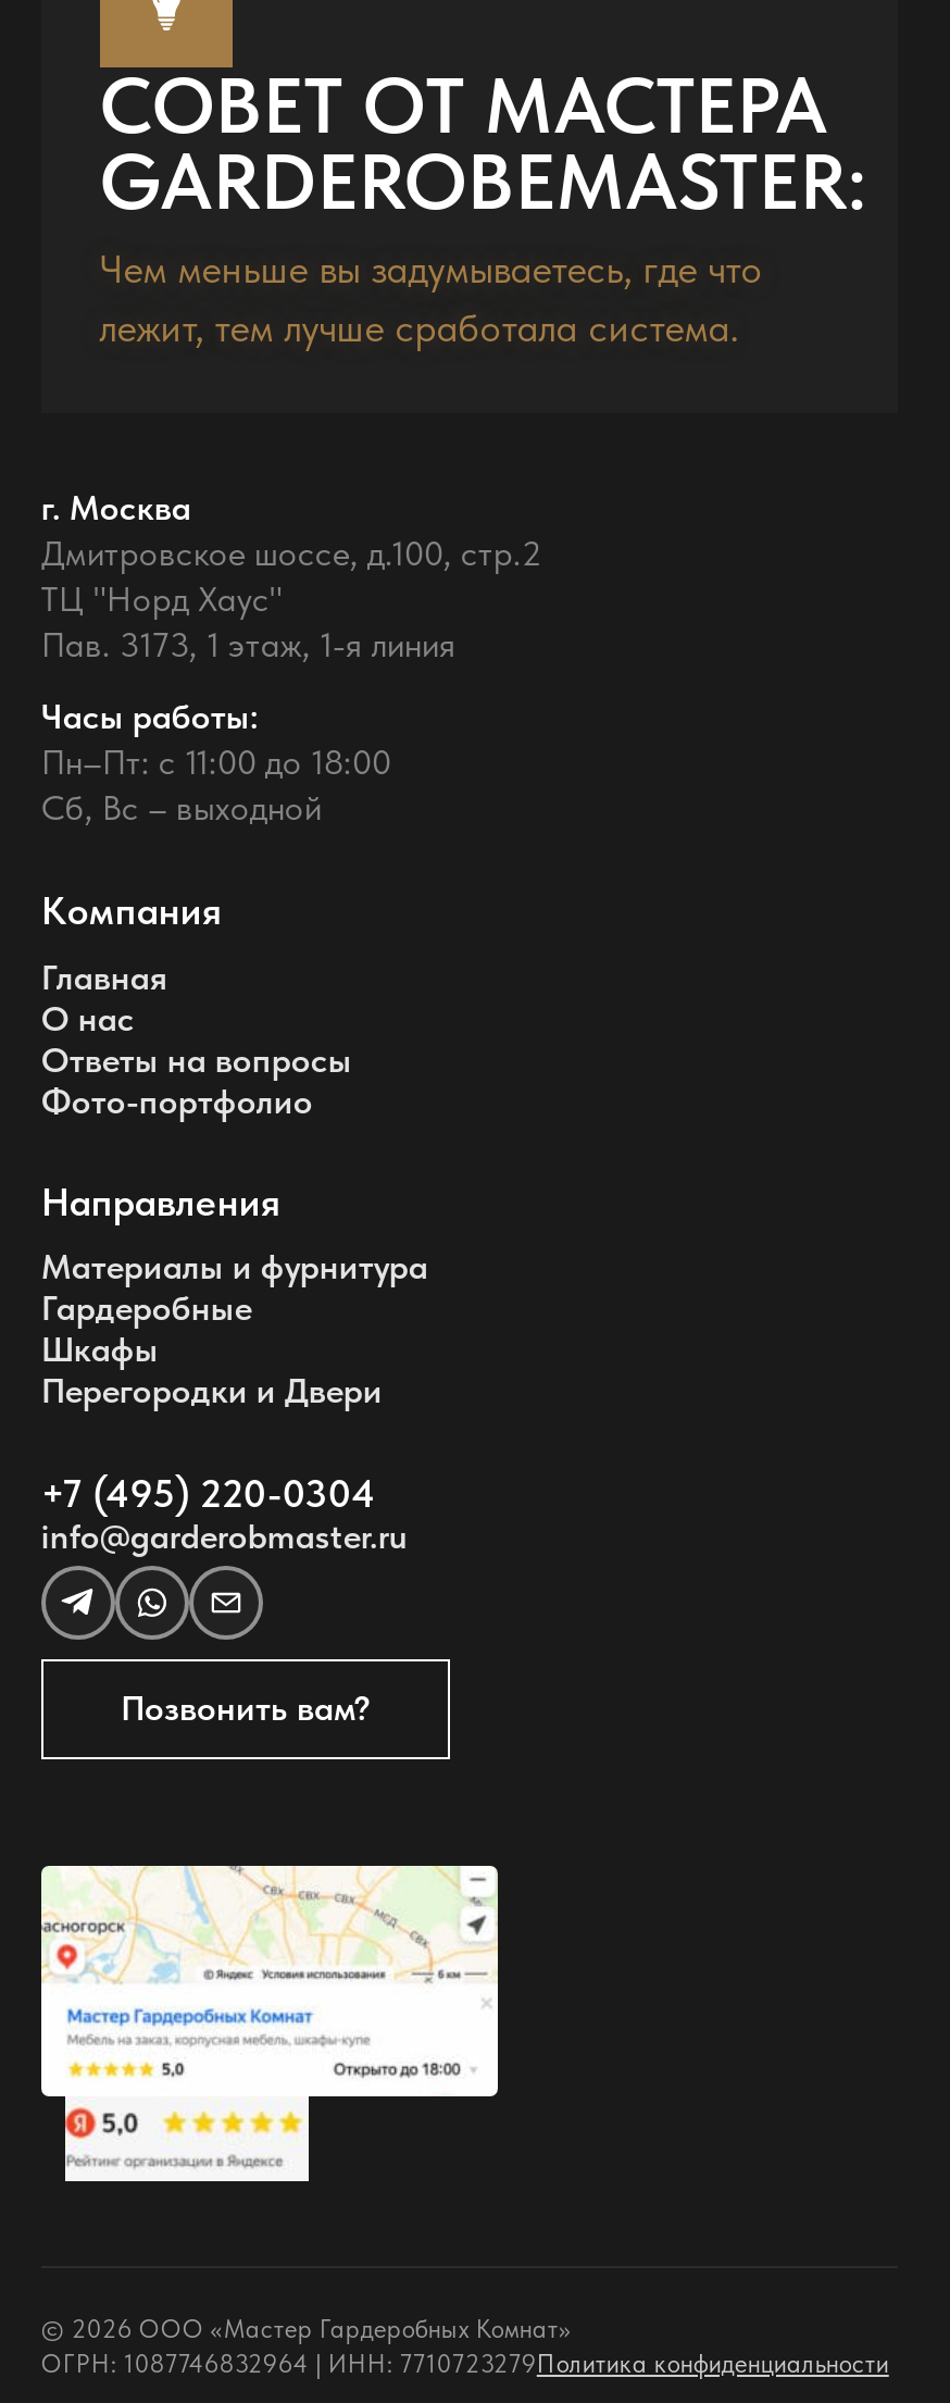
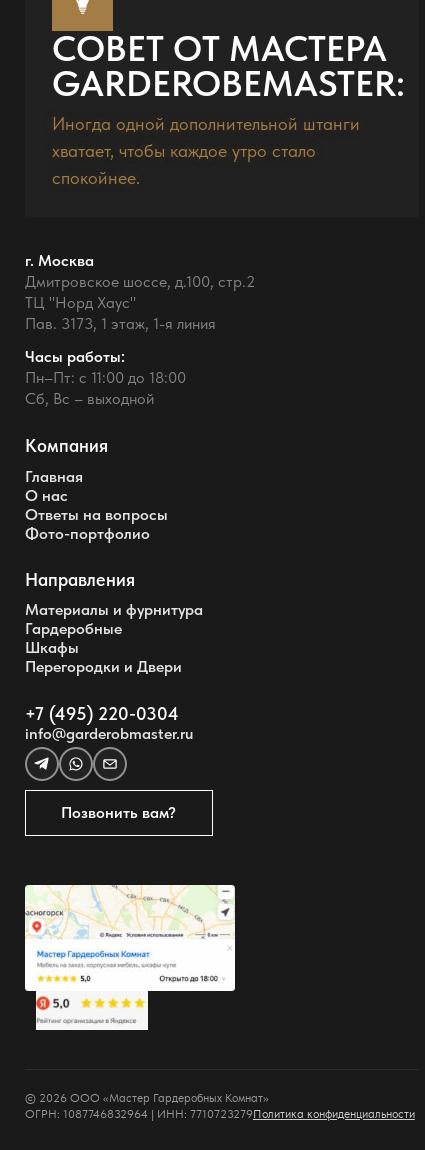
- Чем меньше вы задумываетесь, где что
- лежит, тем лучше сработала система.
+ Иногда одной дополнительной штанги
+ хватает, чтобы каждое утро стало
+ спокойнее.
